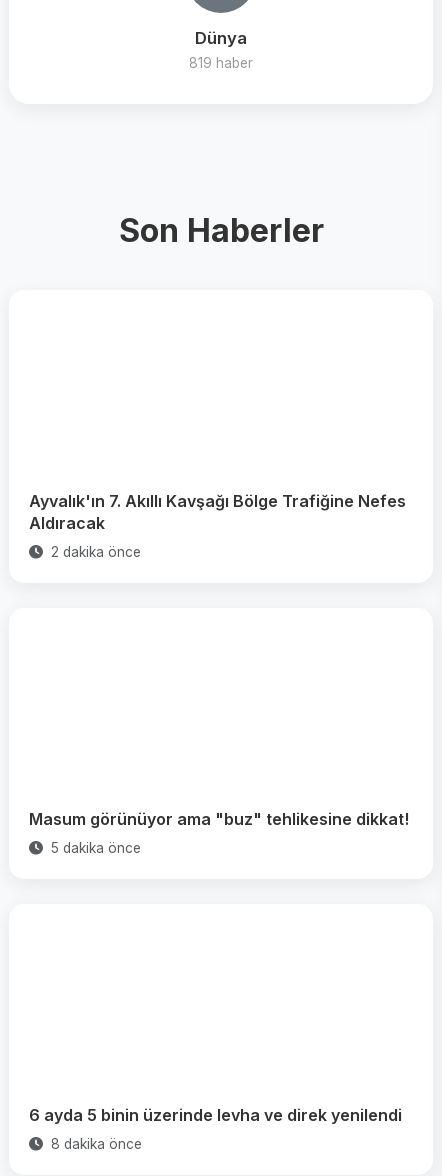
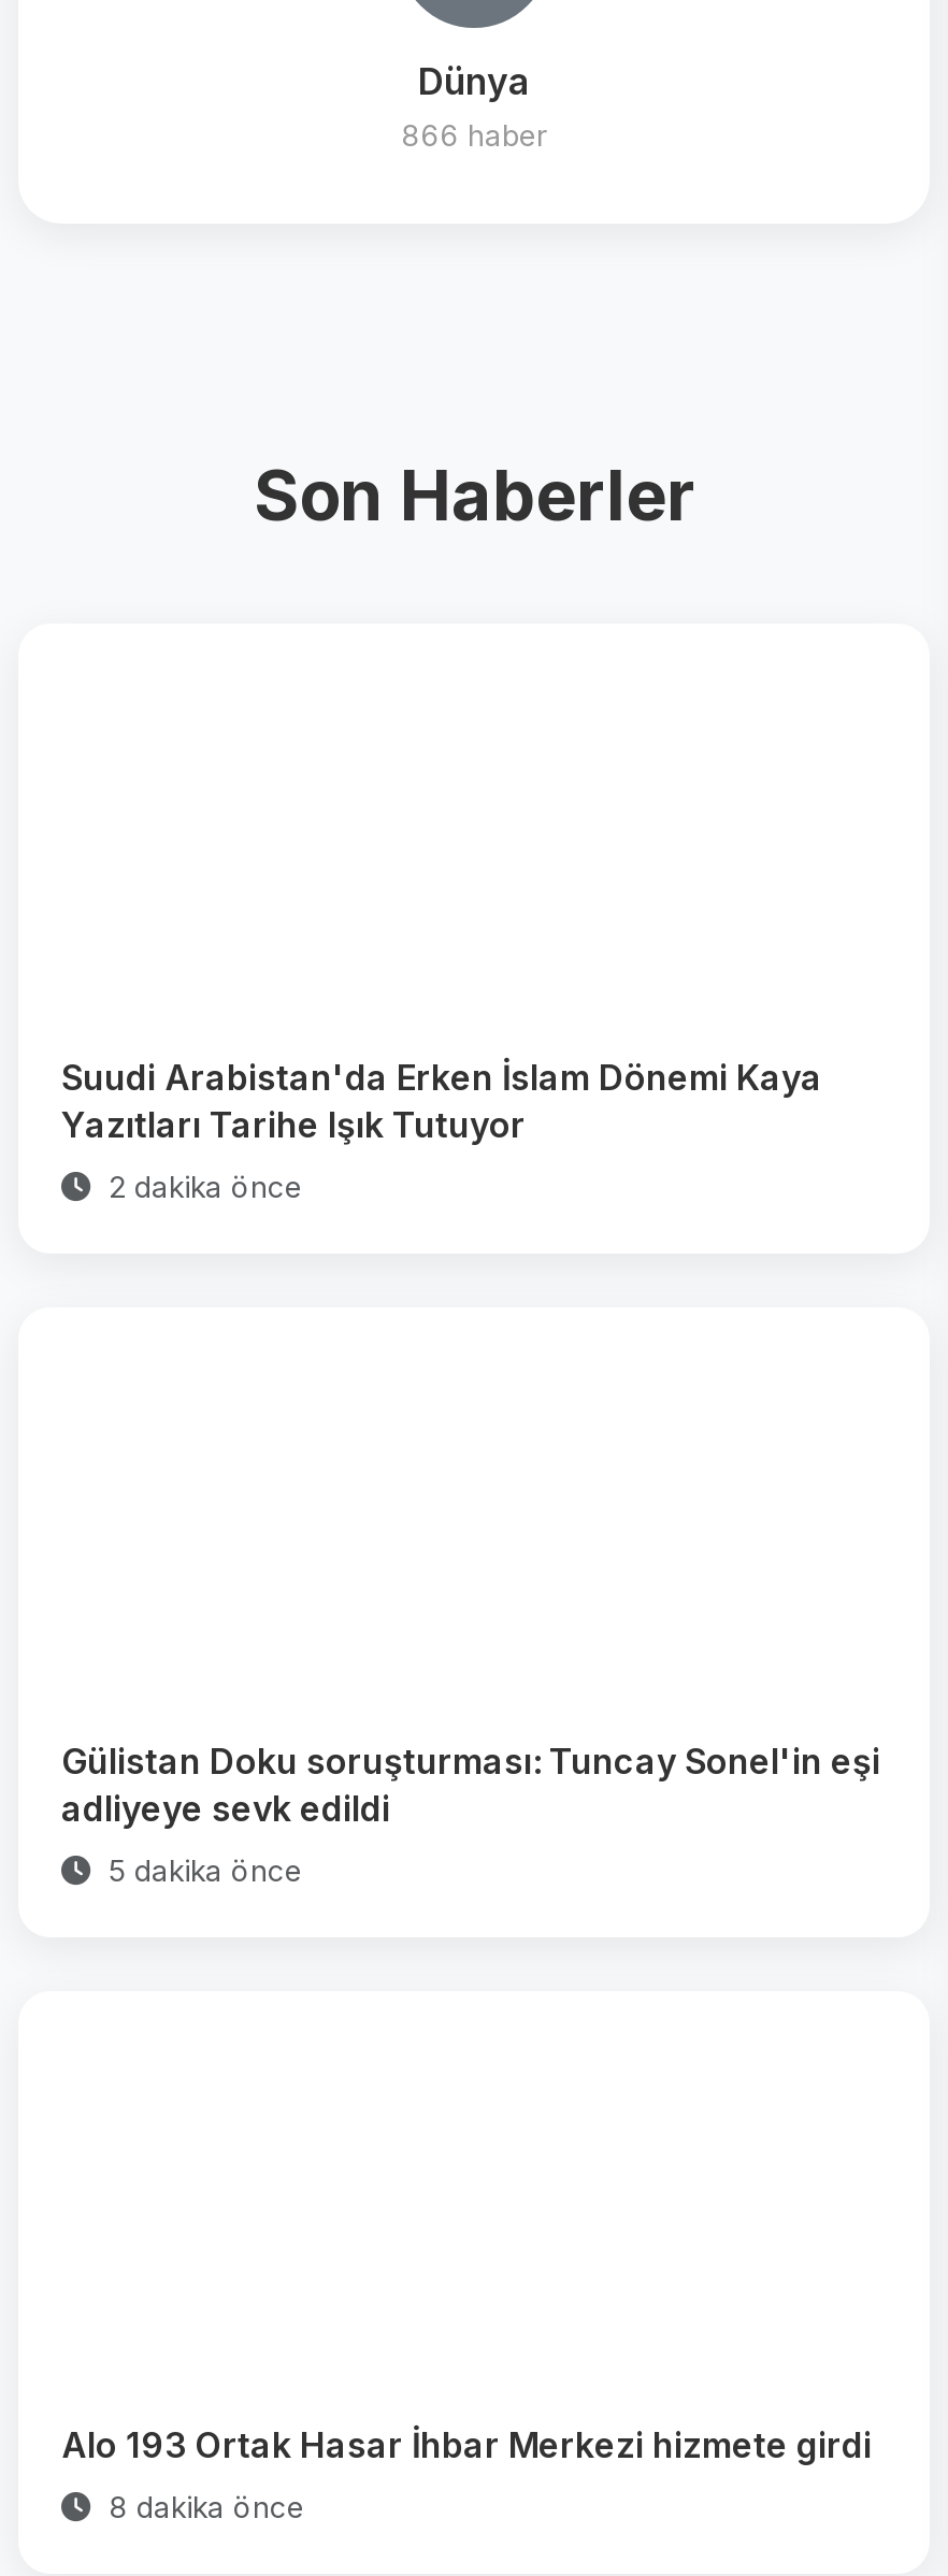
- 819 haber
+ 866 haber

- Ayvalık'ın 7. Akıllı Kavşağı Bölge Trafiğine Nefes
- Aldıracak
+ Suudi Arabistan'da Erken İslam Dönemi Kaya
+ Yazıtları Tarihe Işık Tutuyor

- Masum görünüyor ama "buz" tehlikesine dikkat!
+ Gülistan Doku soruşturması: Tuncay Sonel'in eşi
+ adliyeye sevk edildi

- 6 ayda 5 binin üzerinde levha ve direk yenilendi
+ Alo 193 Ortak Hasar İhbar Merkezi hizmete girdi
